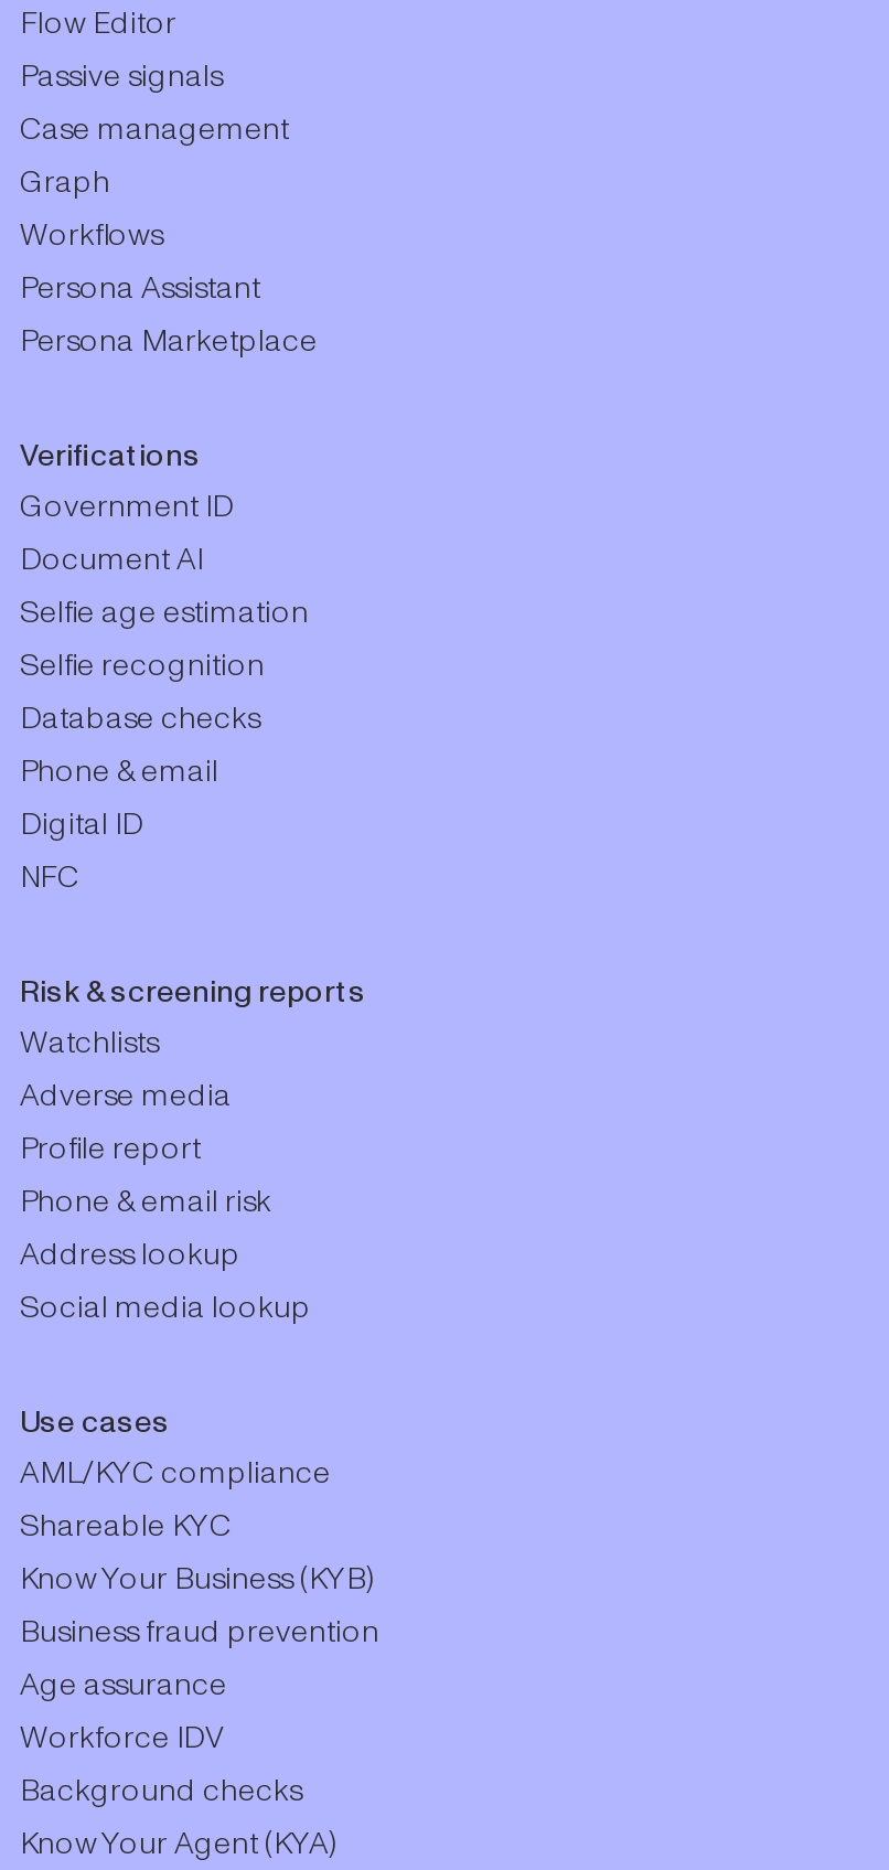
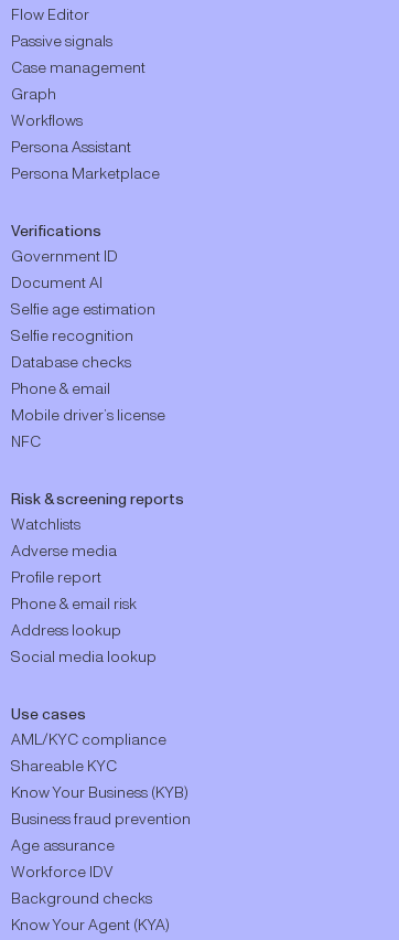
- Digital ID
+ Mobile driver’s license
